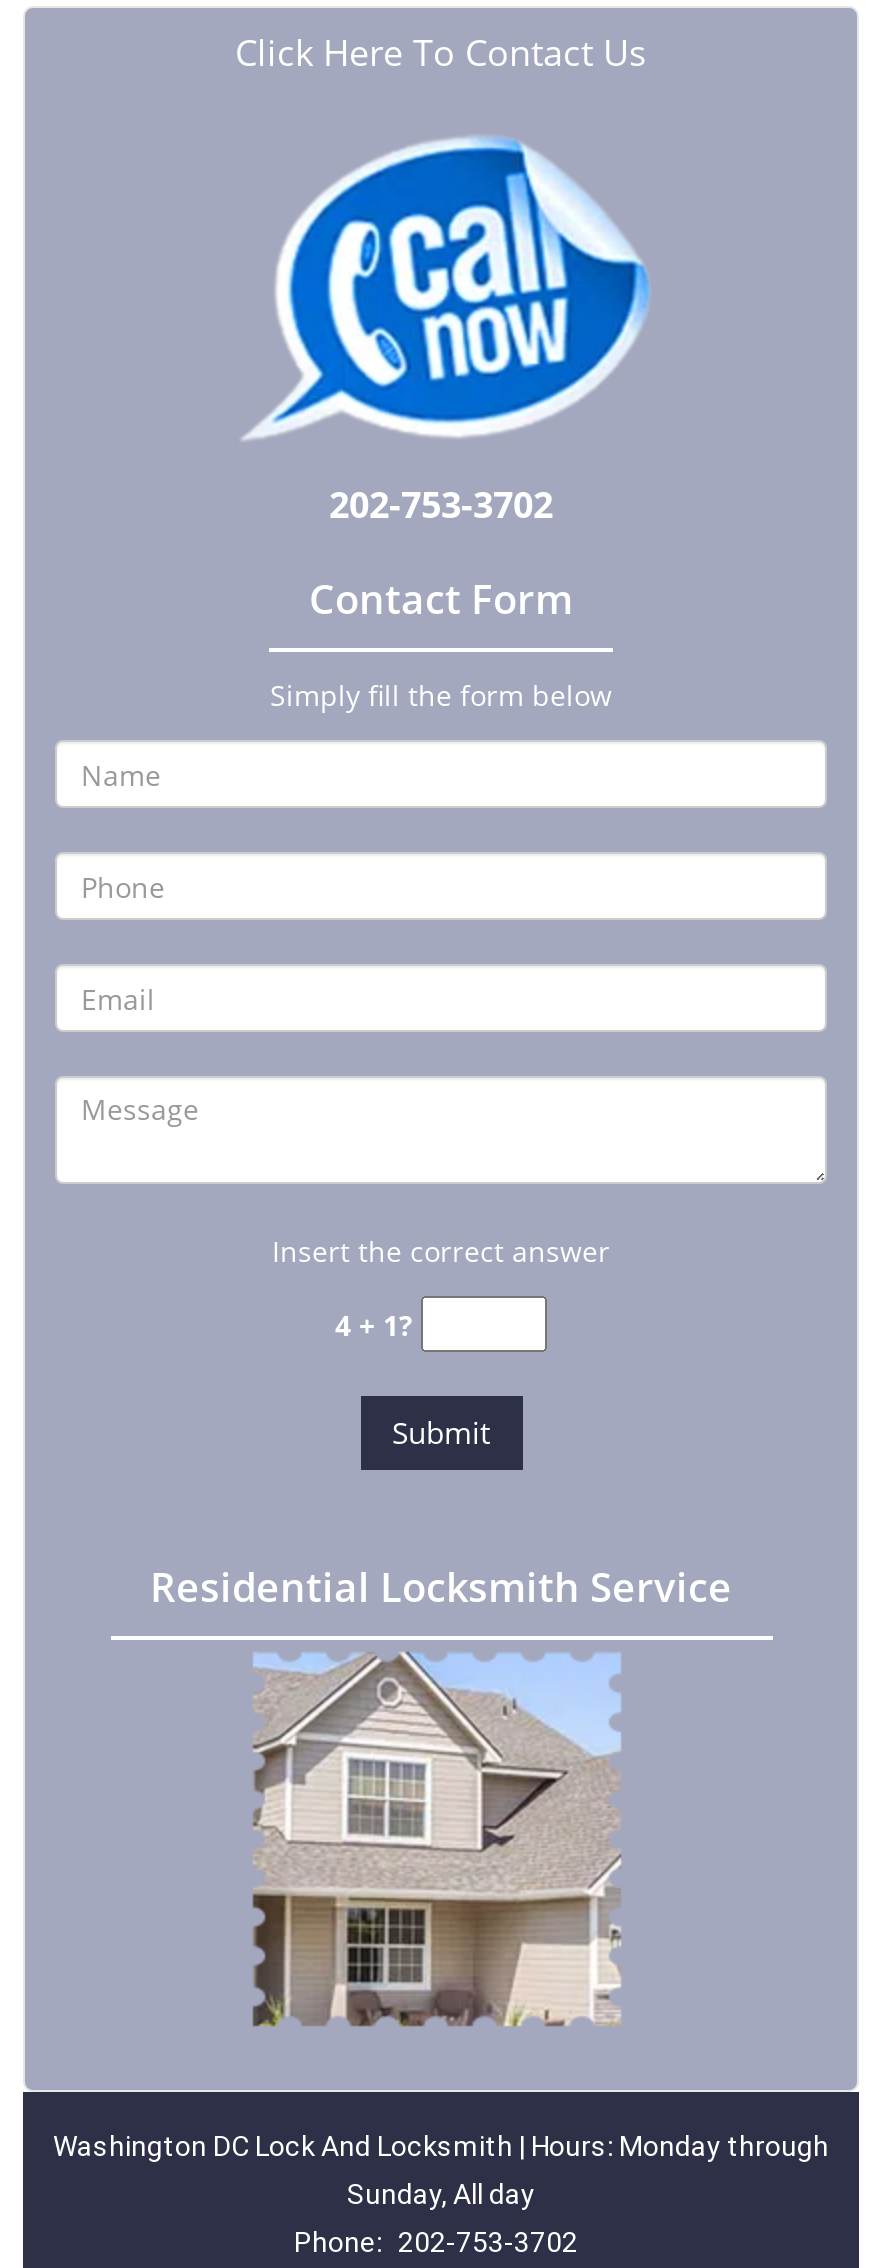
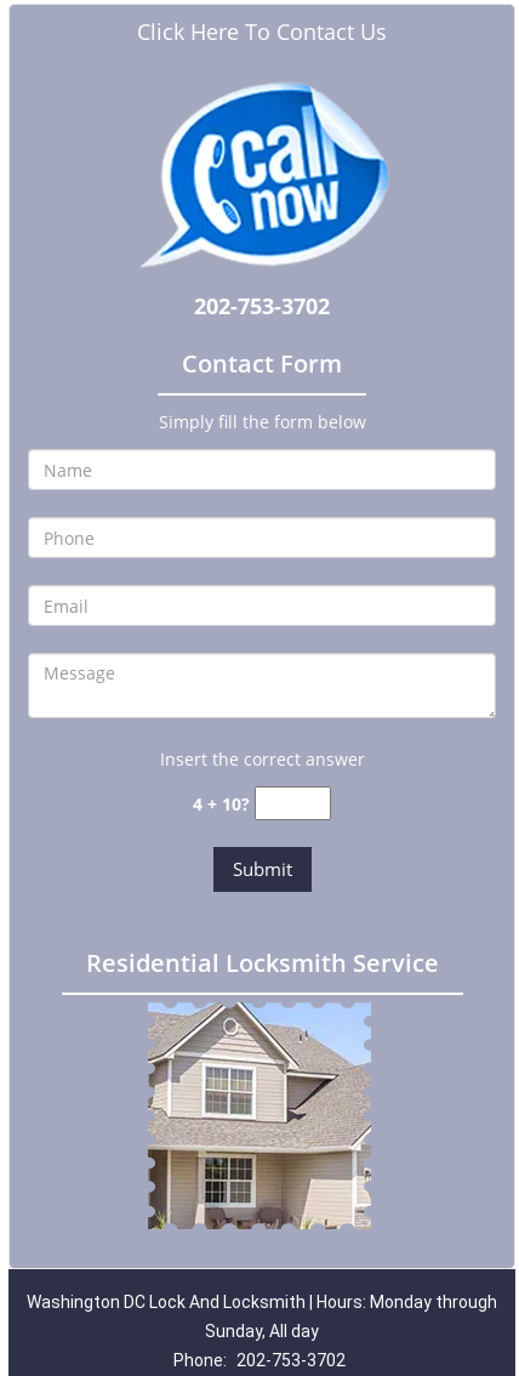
- 4 + 1?
+ 4 + 10?
